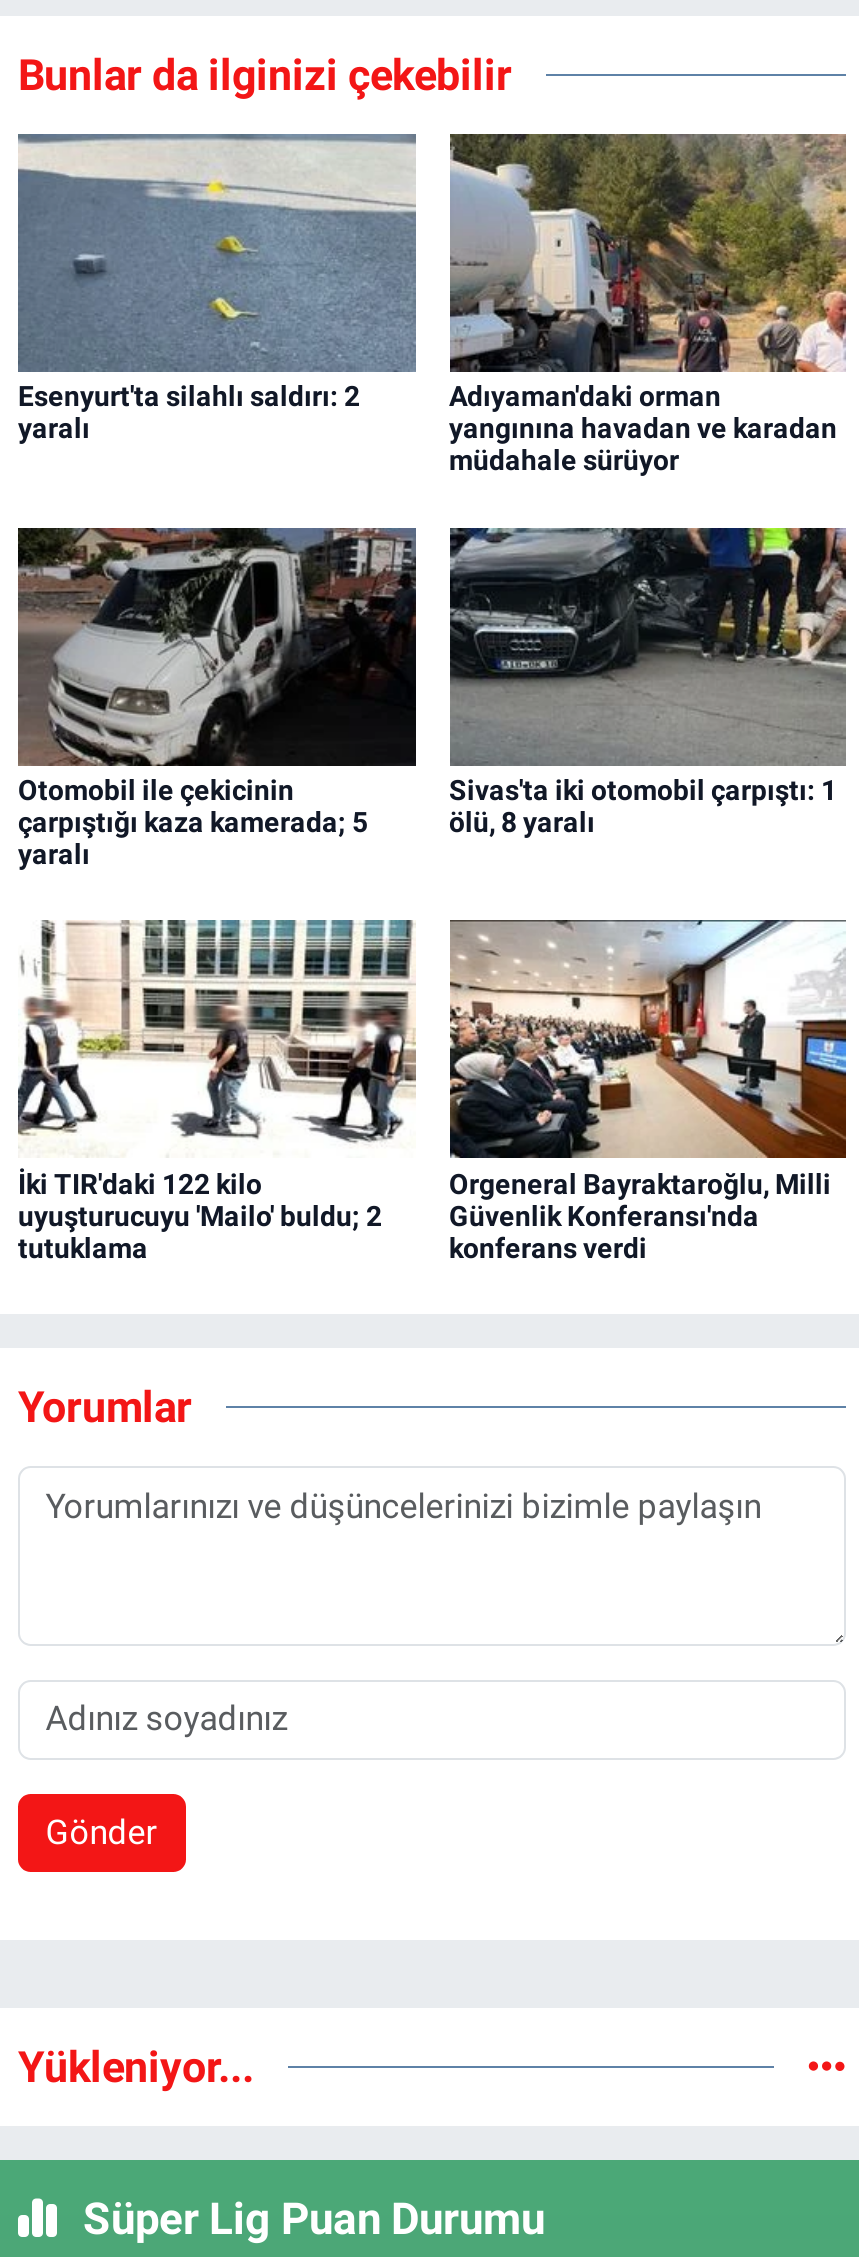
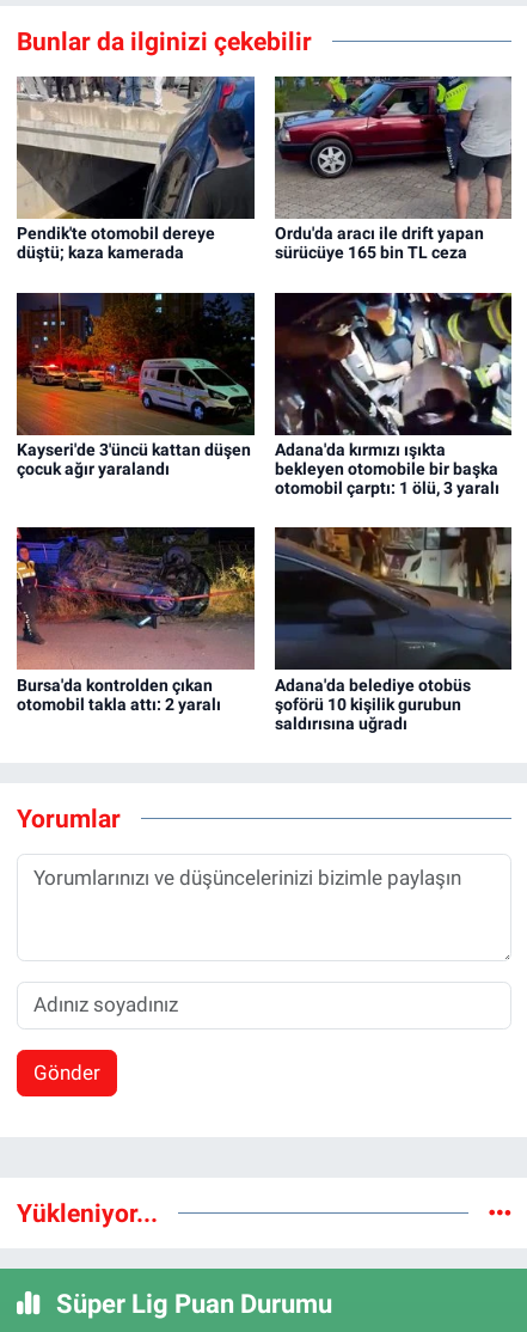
- [image]
- Esenyurt'ta silahlı saldırı: 2
- yaralı
+ [image]
+ Pendik'te otomobil dereye
+ düştü; kaza kamerada

- [image]
- Adıyaman'daki orman
- yangınına havadan ve karadan
- müdahale sürüyor
+ [image]
+ Ordu'da aracı ile drift yapan
+ sürücüye 165 bin TL ceza

- [image]
- Otomobil ile çekicinin
- çarpıştığı kaza kamerada; 5
- yaralı
+ [image]
+ Kayseri'de 3'üncü kattan düşen
+ çocuk ağır yaralandı

- [image]
- Sivas'ta iki otomobil çarpıştı: 1
- ölü, 8 yaralı
+ [image]
+ Adana'da kırmızı ışıkta
+ bekleyen otomobile bir başka
+ otomobil çarptı: 1 ölü, 3 yaralı

- [image]
- İki TIR'daki 122 kilo
- uyuşturucuyu 'Mailo' buldu; 2
- tutuklama
+ [image]
+ Bursa'da kontrolden çıkan
+ otomobil takla attı: 2 yaralı

- [image]
- Orgeneral Bayraktaroğlu, Milli
- Güvenlik Konferansı'nda
- konferans verdi
+ [image]
+ Adana'da belediye otobüs
+ şoförü 10 kişilik gurubun
+ saldırısına uğradı
